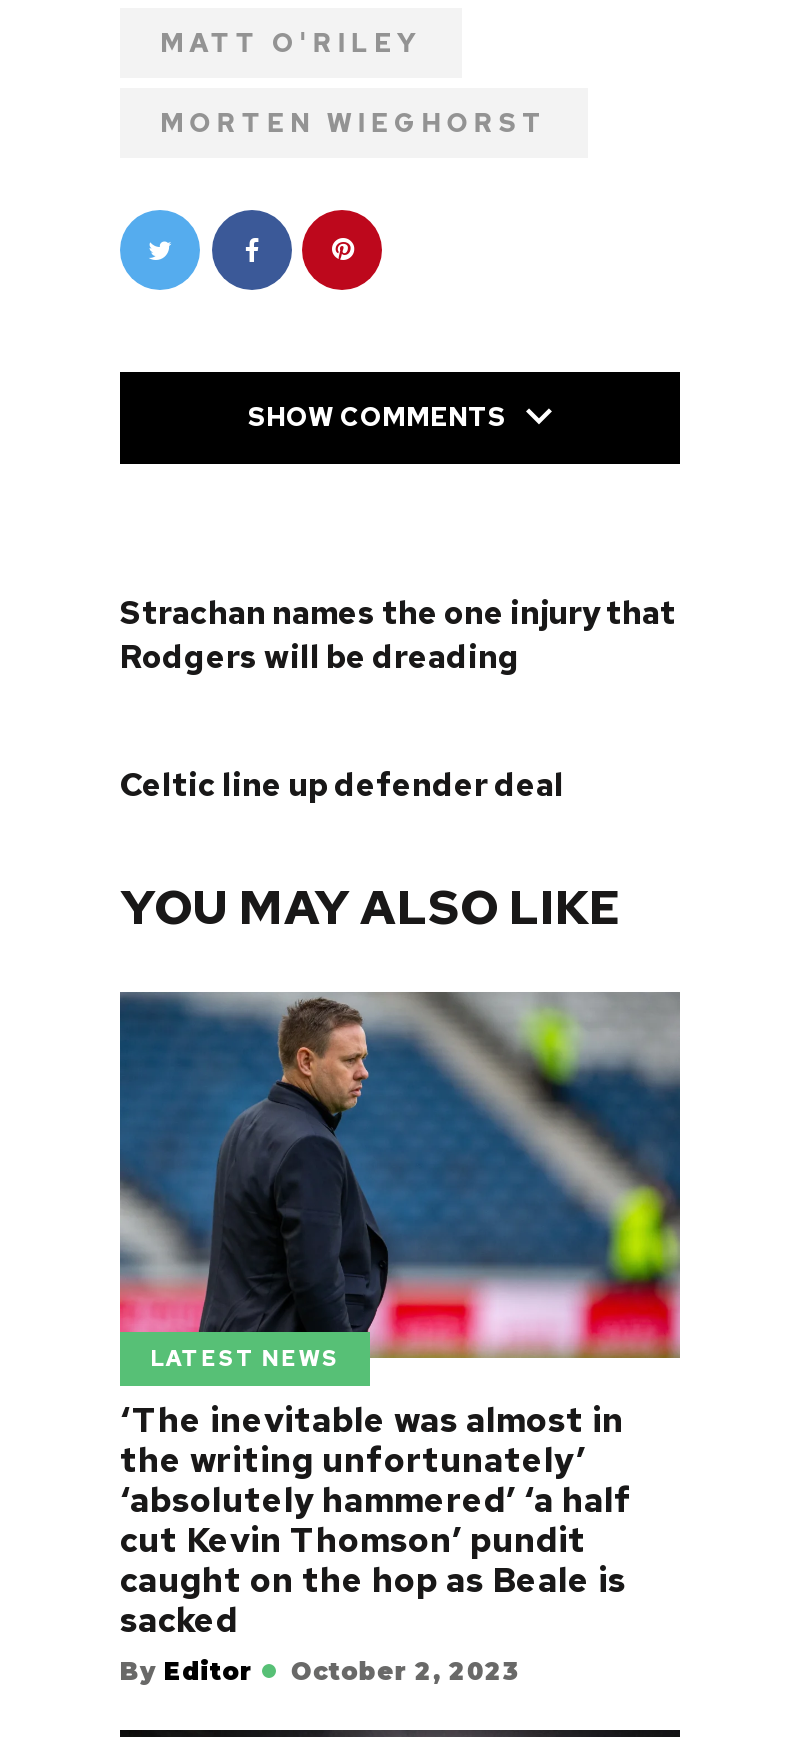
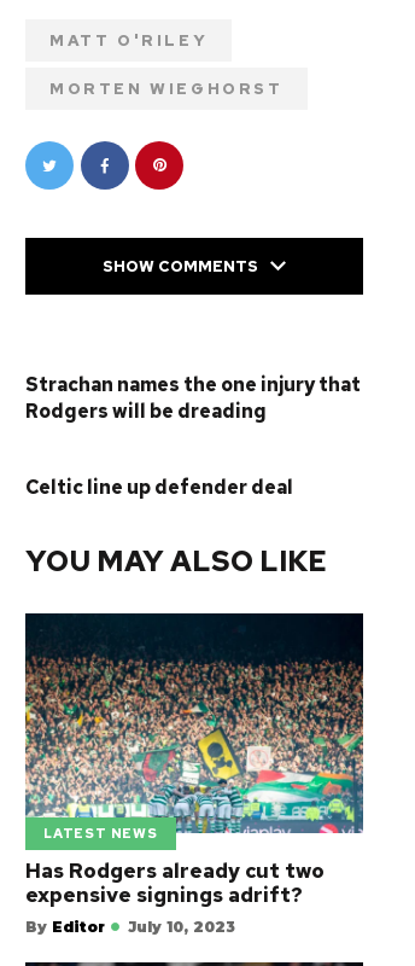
- [image]
- ‘The inevitable was almost in
- the writing unfortunately’
- ‘absolutely hammered’ ‘a half
- cut Kevin Thomson’ pundit
- caught on the hop as Beale is
- sacked
+ [image]
+ Has Rodgers already cut two
+ expensive signings adrift?

- By Editor October 2, 2023
+ By Editor July 10, 2023
